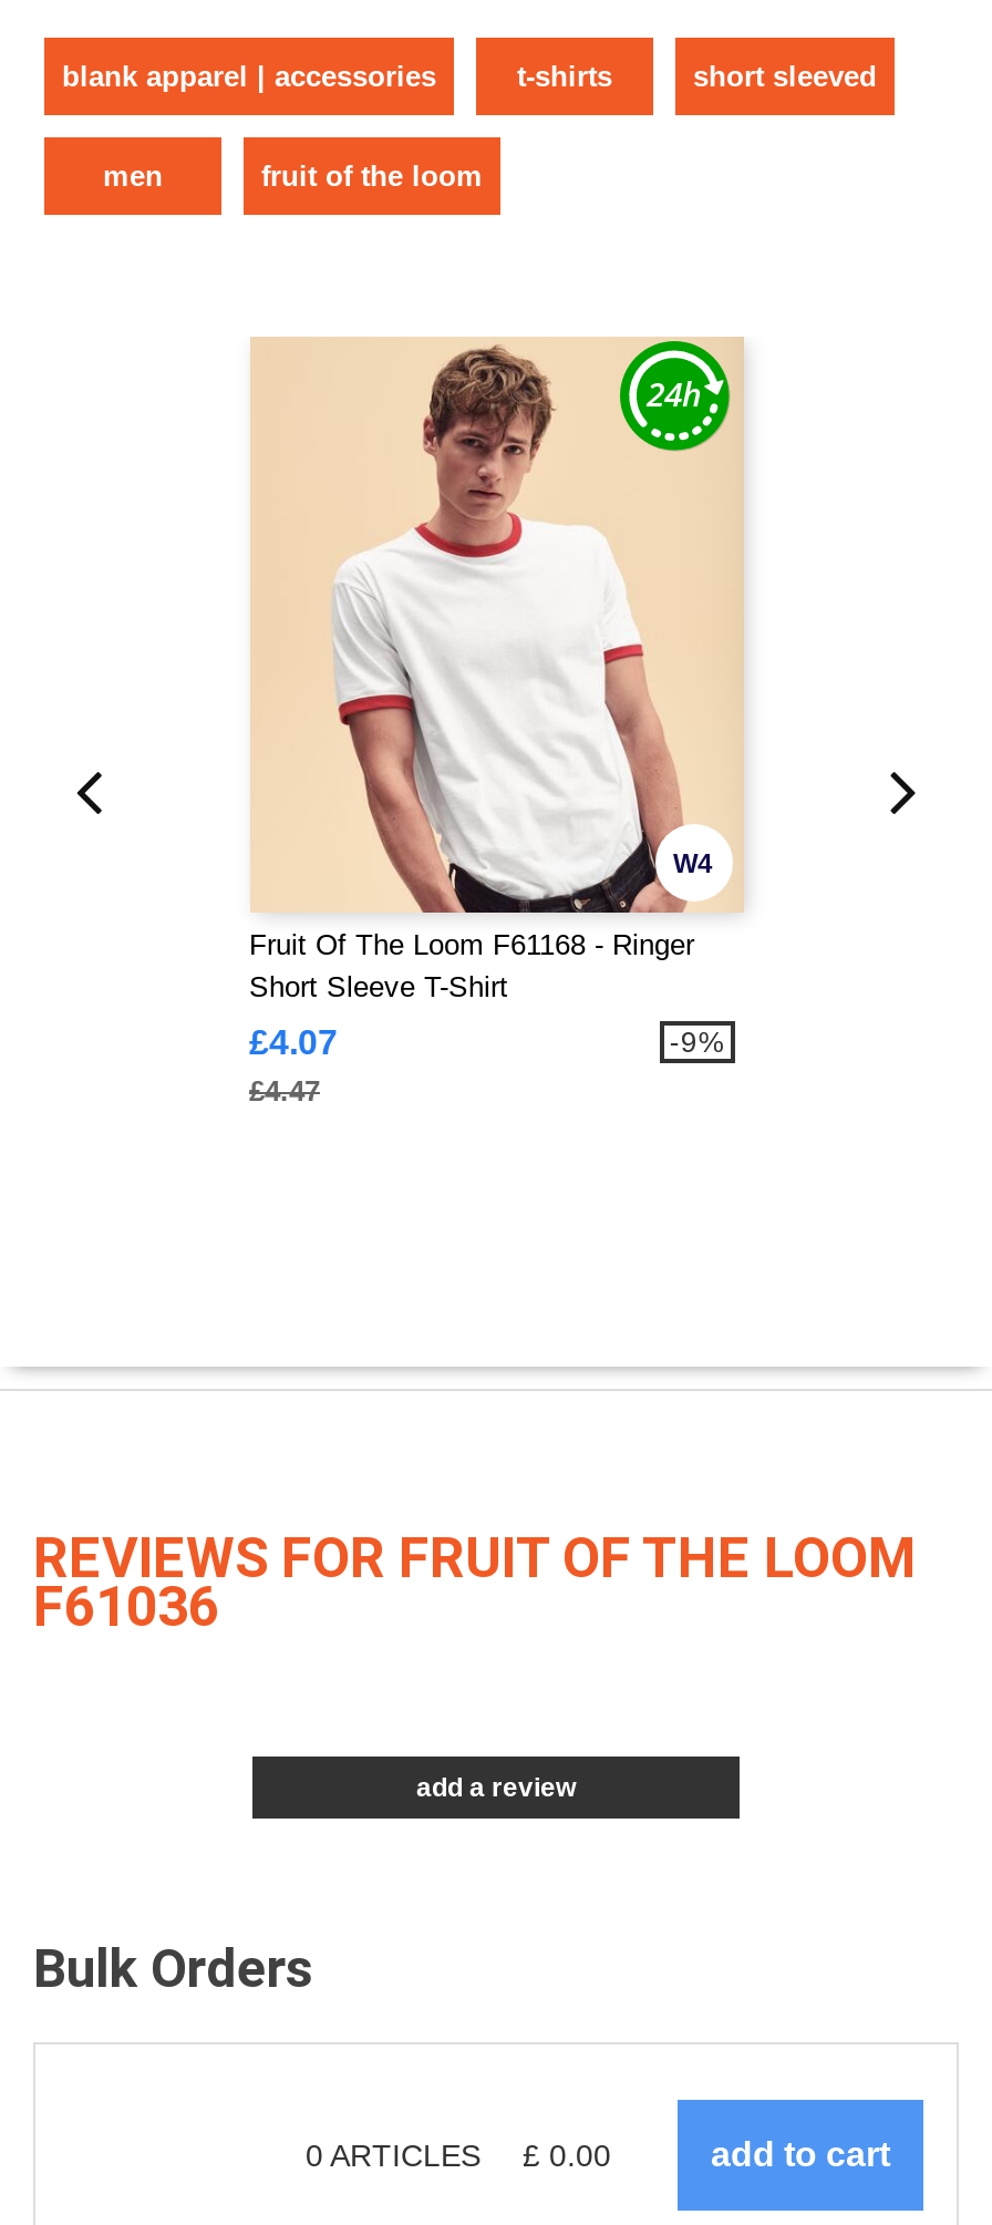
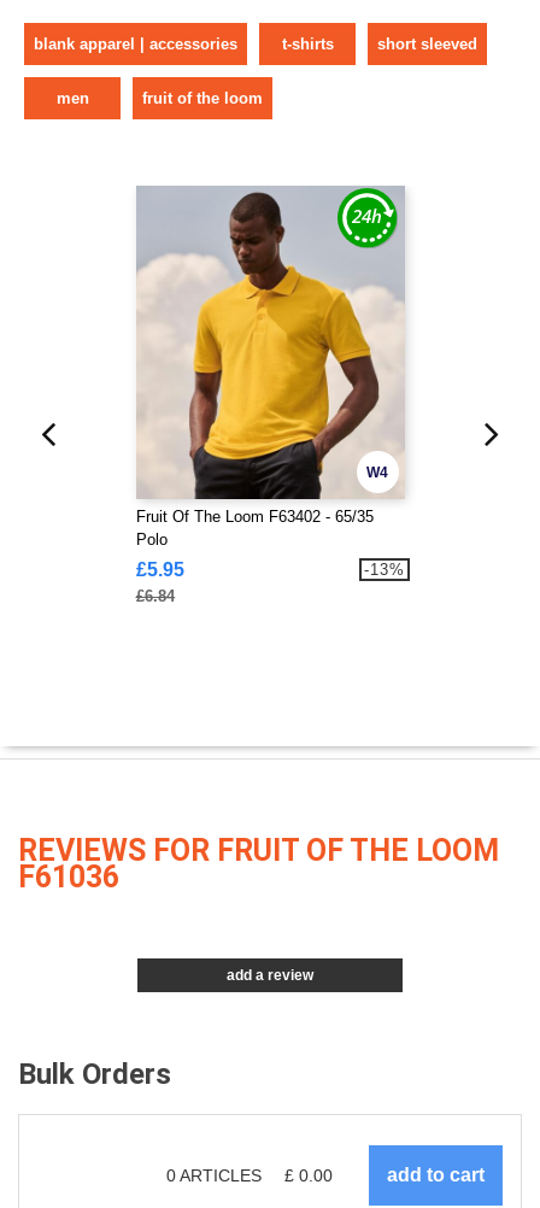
- [image]
- Fruit Of The Loom F61168 - Ringer
- Short Sleeve T-Shirt
+ [image]
+ Fruit Of The Loom F63402 - 65/35
+ Polo

- £4.07
- £4.47
+ £5.95
+ £6.84

- -9%
+ -13%
